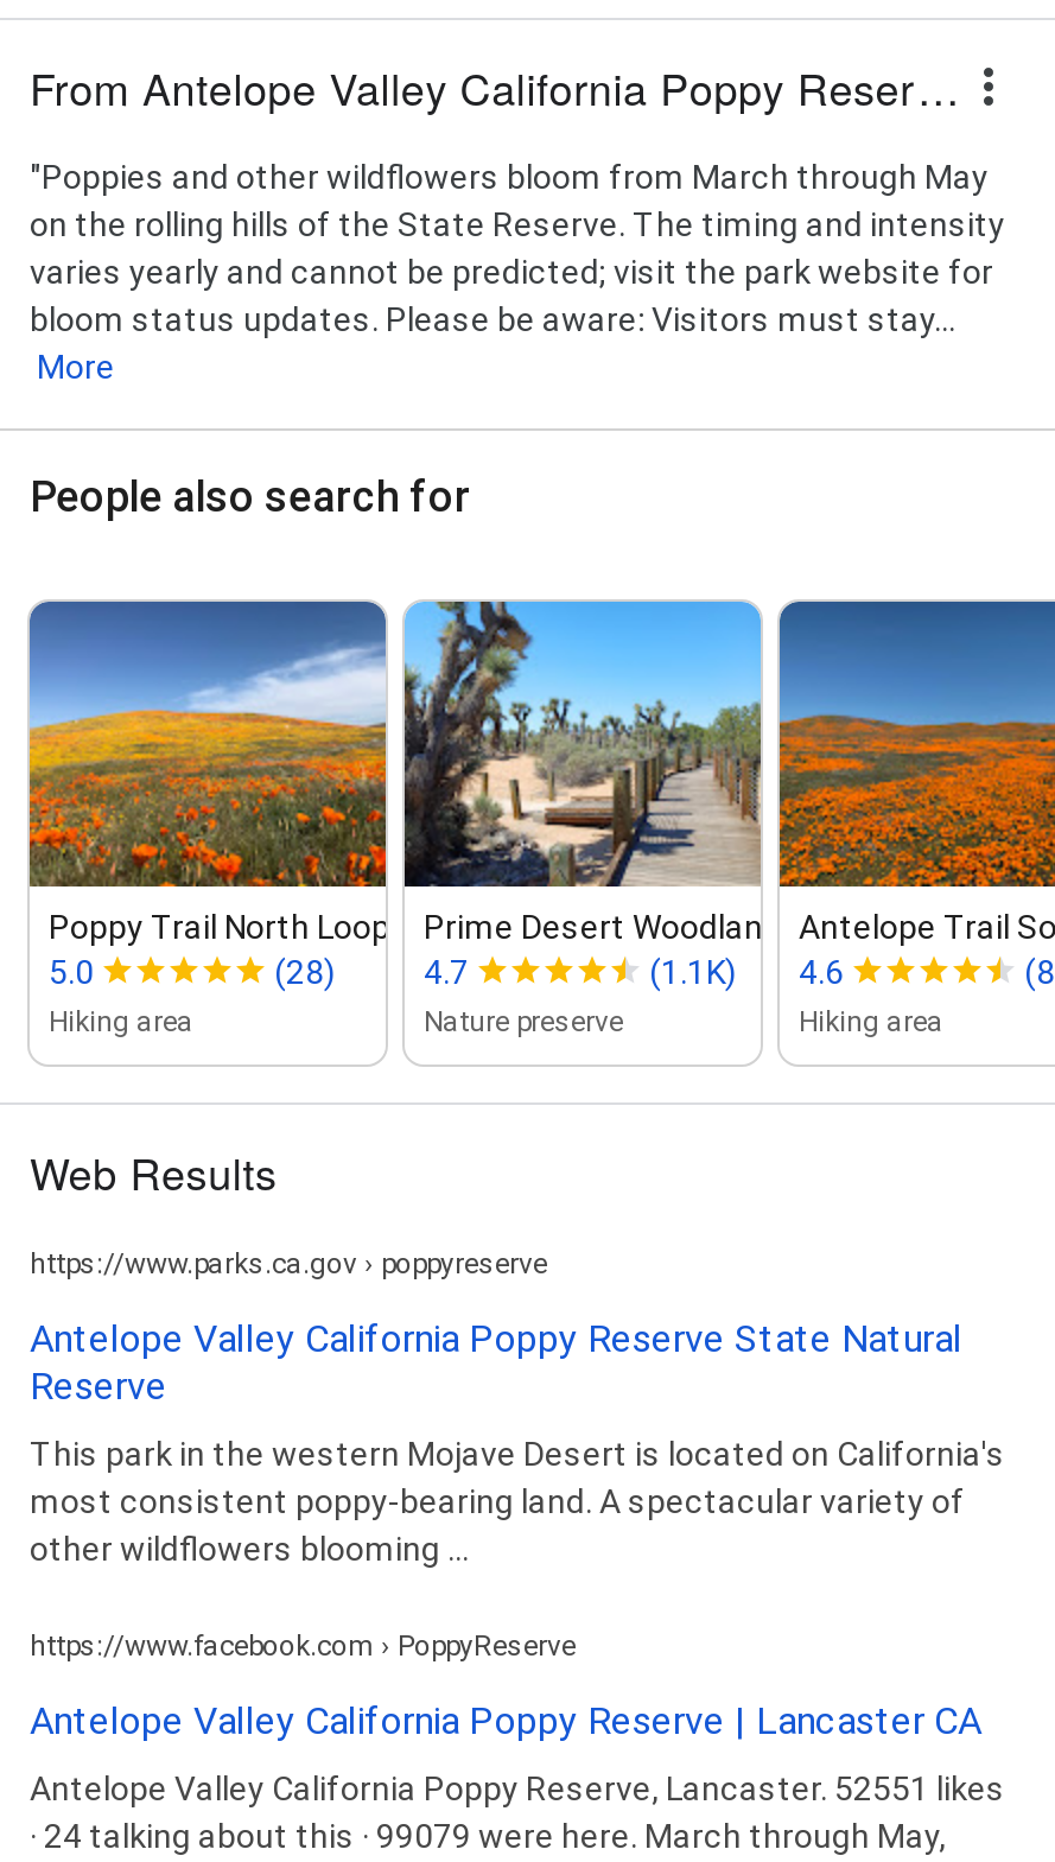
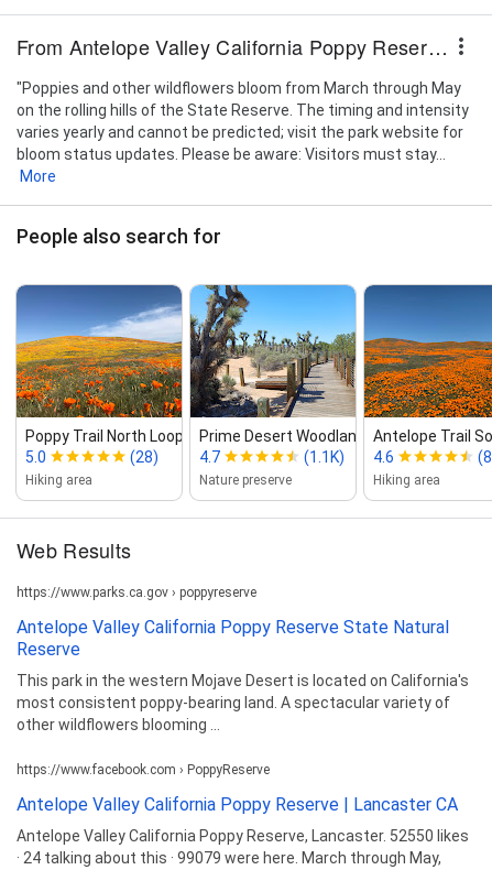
- Antelope Valley California Poppy Reserve, Lancaster. 52551 likes
+ Antelope Valley California Poppy Reserve, Lancaster. 52550 likes
